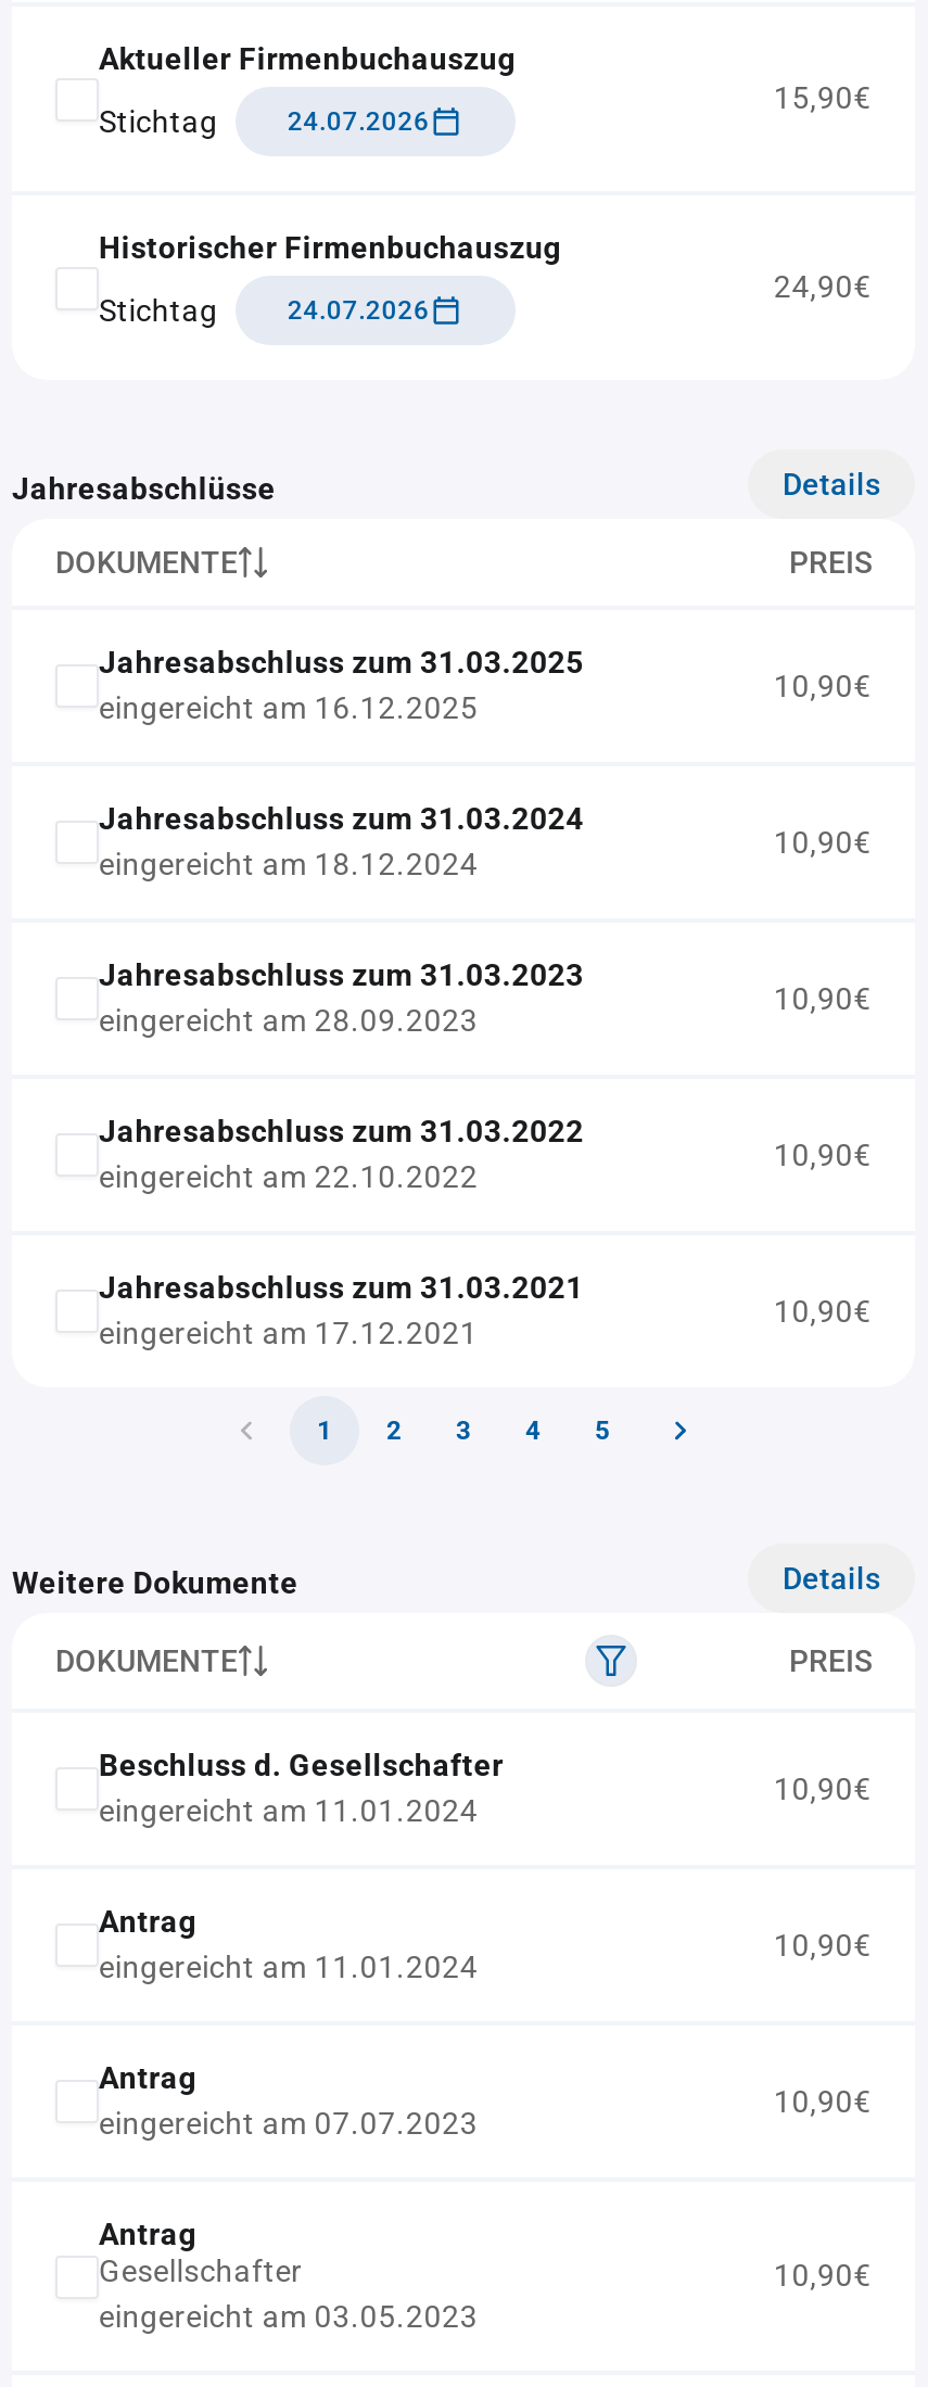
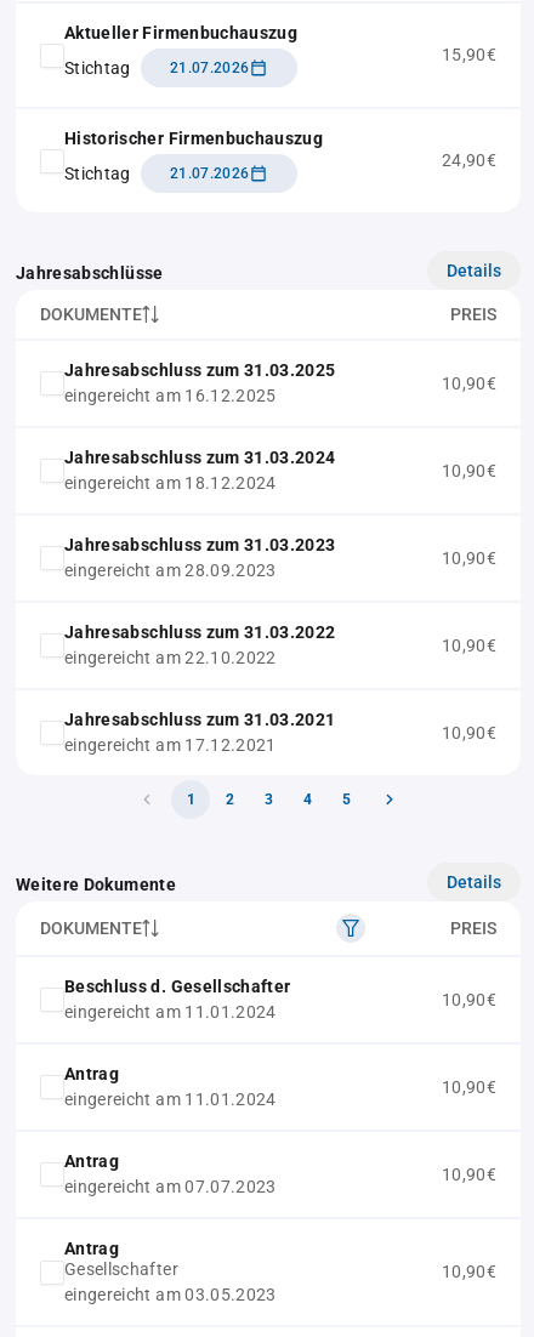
- 24.07.2026
+ 21.07.2026

- 24.07.2026
+ 21.07.2026
